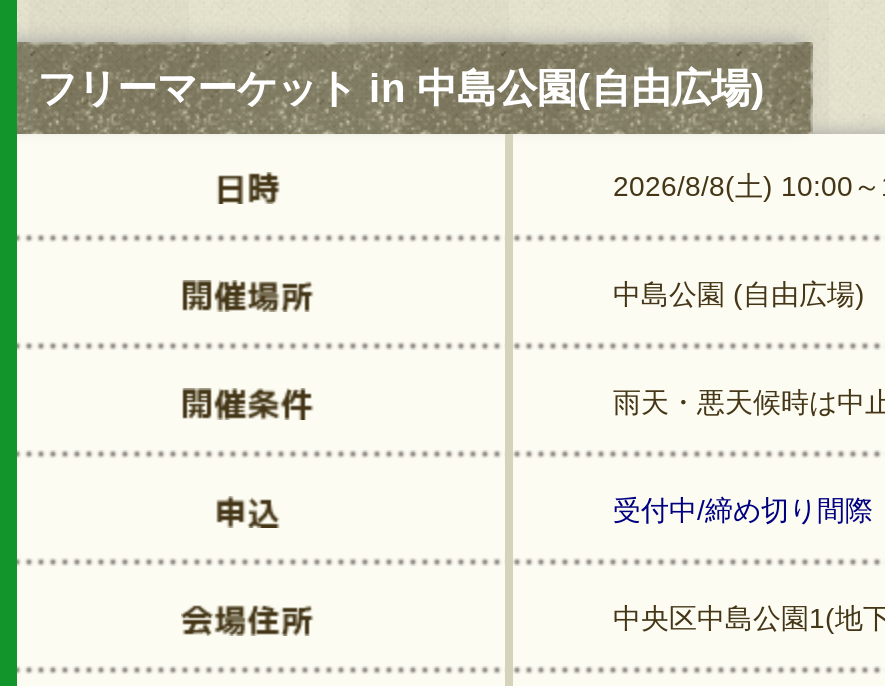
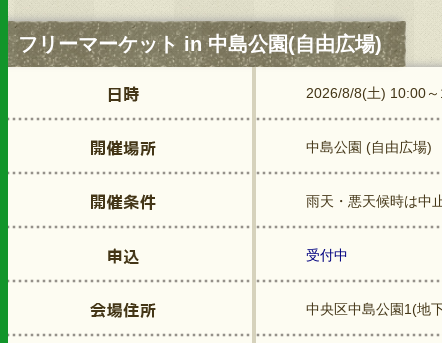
- 受付中/締め切り間際
+ 受付中
